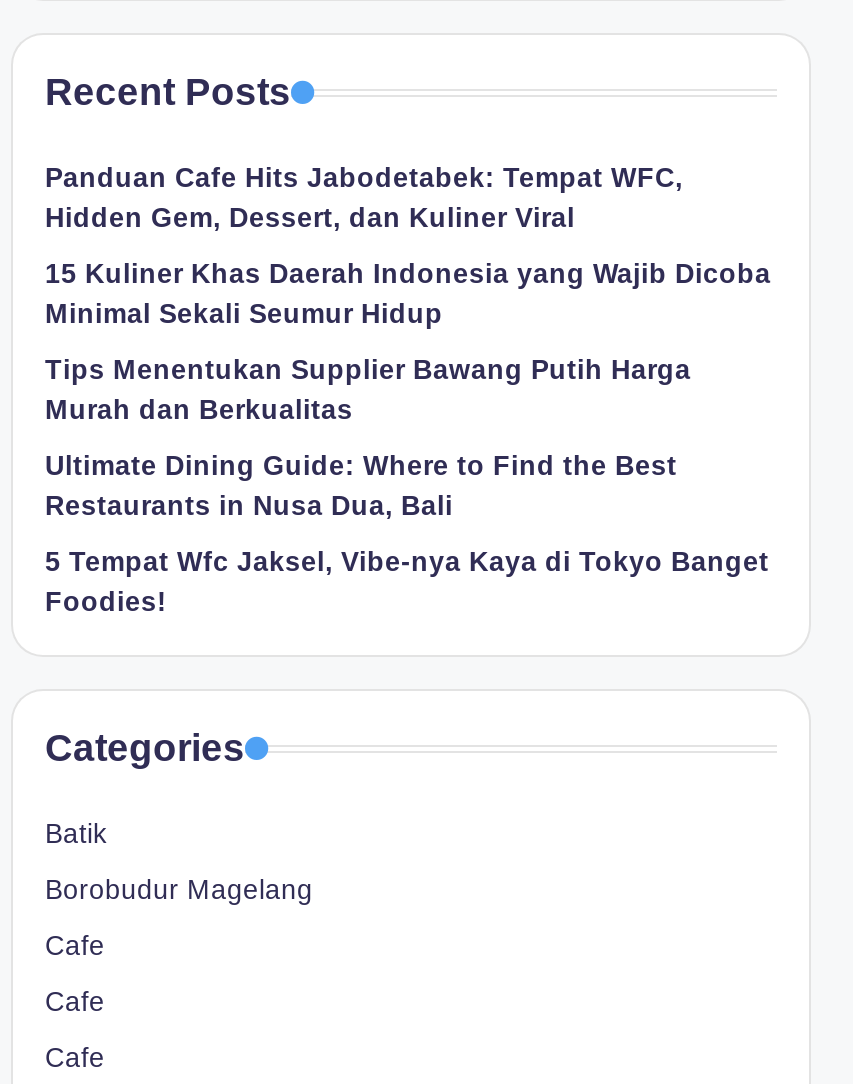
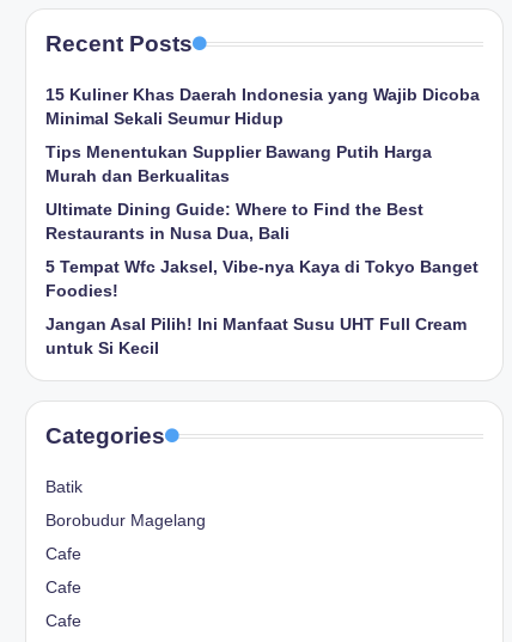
- Panduan Cafe Hits Jabodetabek: Tempat WFC,
- Hidden Gem, Dessert, dan Kuliner Viral

moved up: 15 Kuliner Khas Daerah Indonesia yang Wajib Dicoba | Minimal Sekali Seumur Hidup | Tips Menentukan Supplier Bawang Putih Harga | Murah dan Berkualitas | Ultimate Dining Guide: Where to Find the Best | Restaurants in Nusa Dua, Bali | 5 Tempat Wfc Jaksel, Vibe-nya Kaya di Tokyo Banget | Foodies!

+ Jangan Asal Pilih! Ini Manfaat Susu UHT Full Cream
+ untuk Si Kecil
